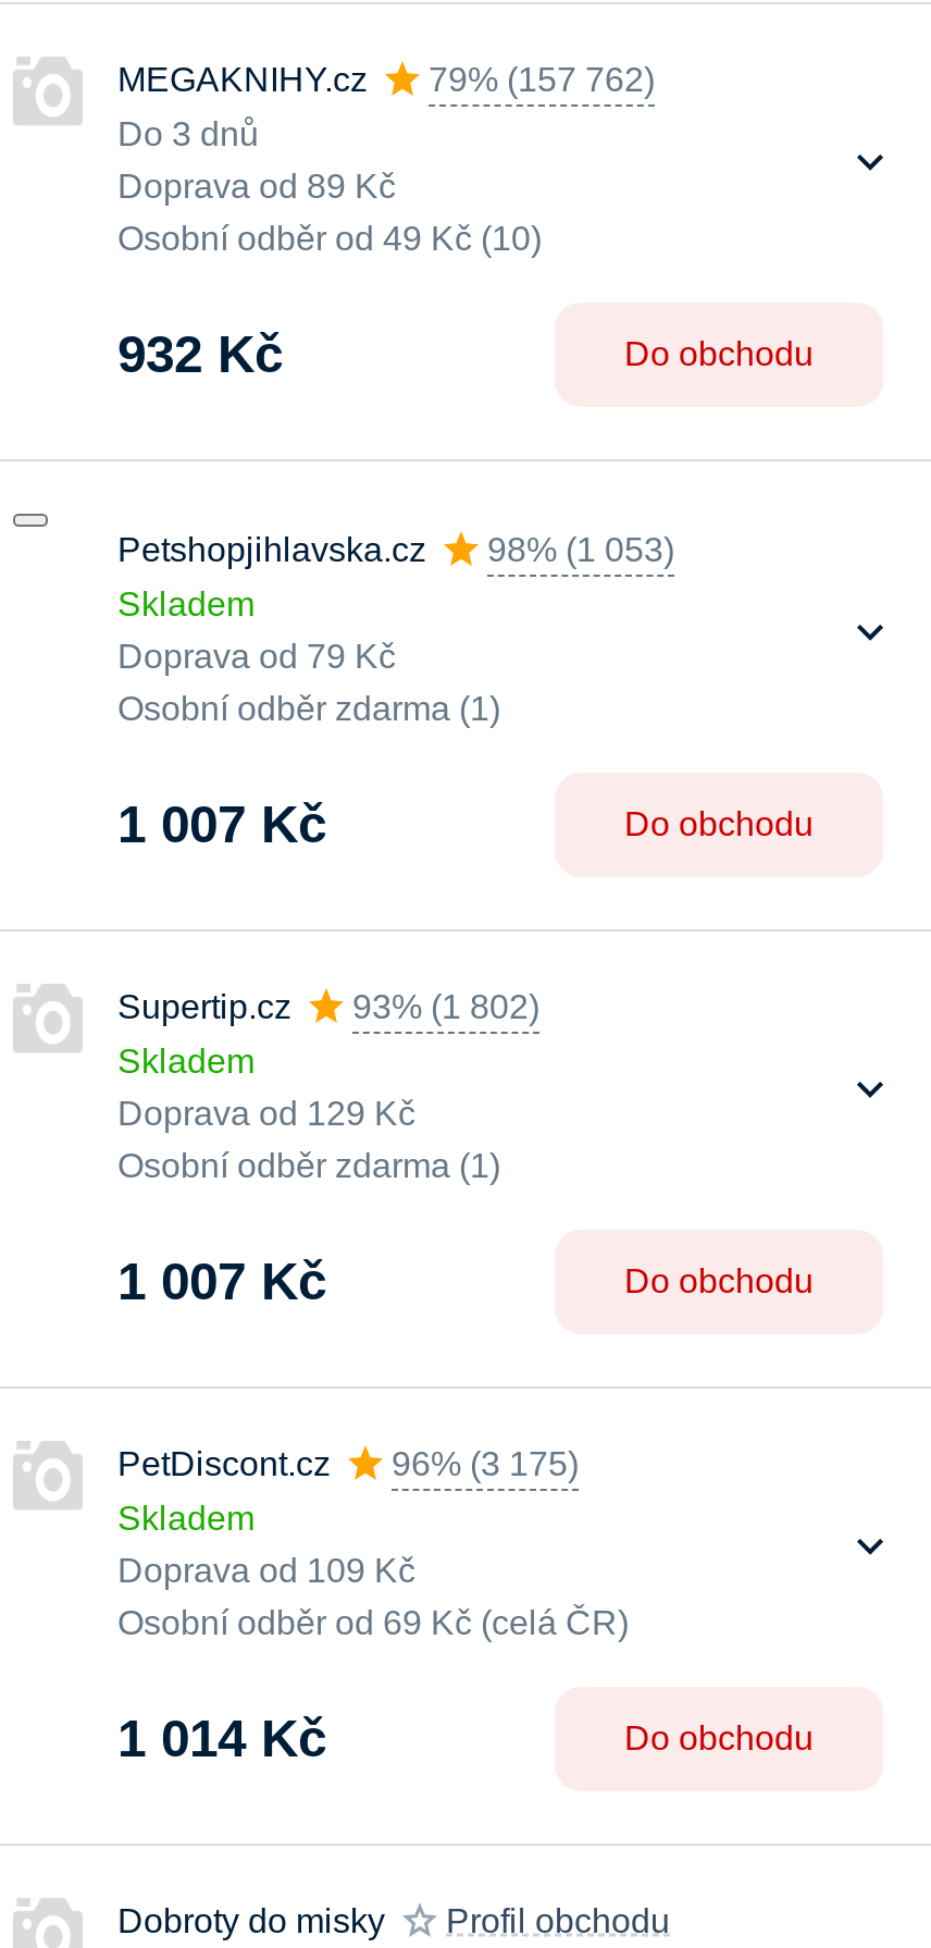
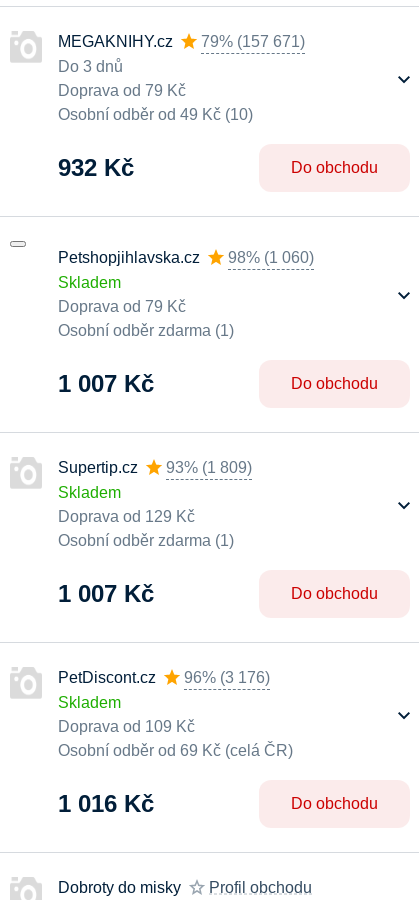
- MEGAKNIHY.cz 79% (157 762)
+ MEGAKNIHY.cz 79% (157 671)

- Doprava od 89 Kč
+ Doprava od 79 Kč

- Petshopjihlavska.cz 98% (1 053)
+ Petshopjihlavska.cz 98% (1 060)

- Supertip.cz 93% (1 802)
+ Supertip.cz 93% (1 809)

- PetDiscont.cz 96% (3 175)
+ PetDiscont.cz 96% (3 176)

- 1 014 Kč
+ 1 016 Kč
